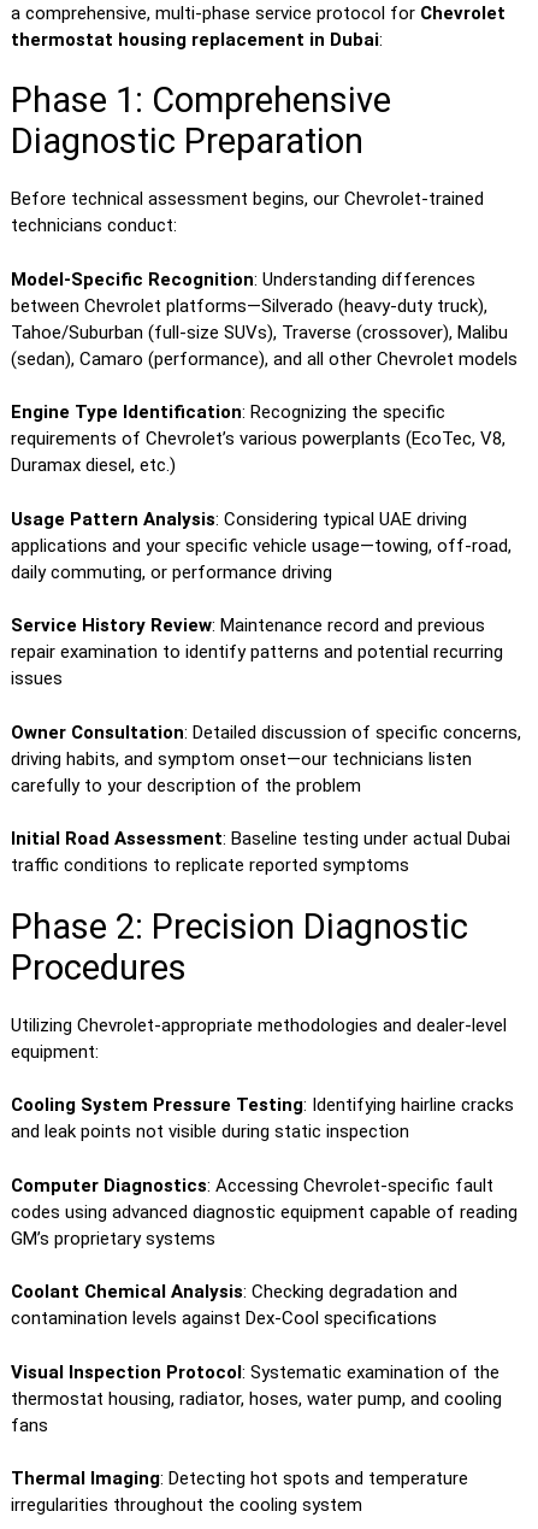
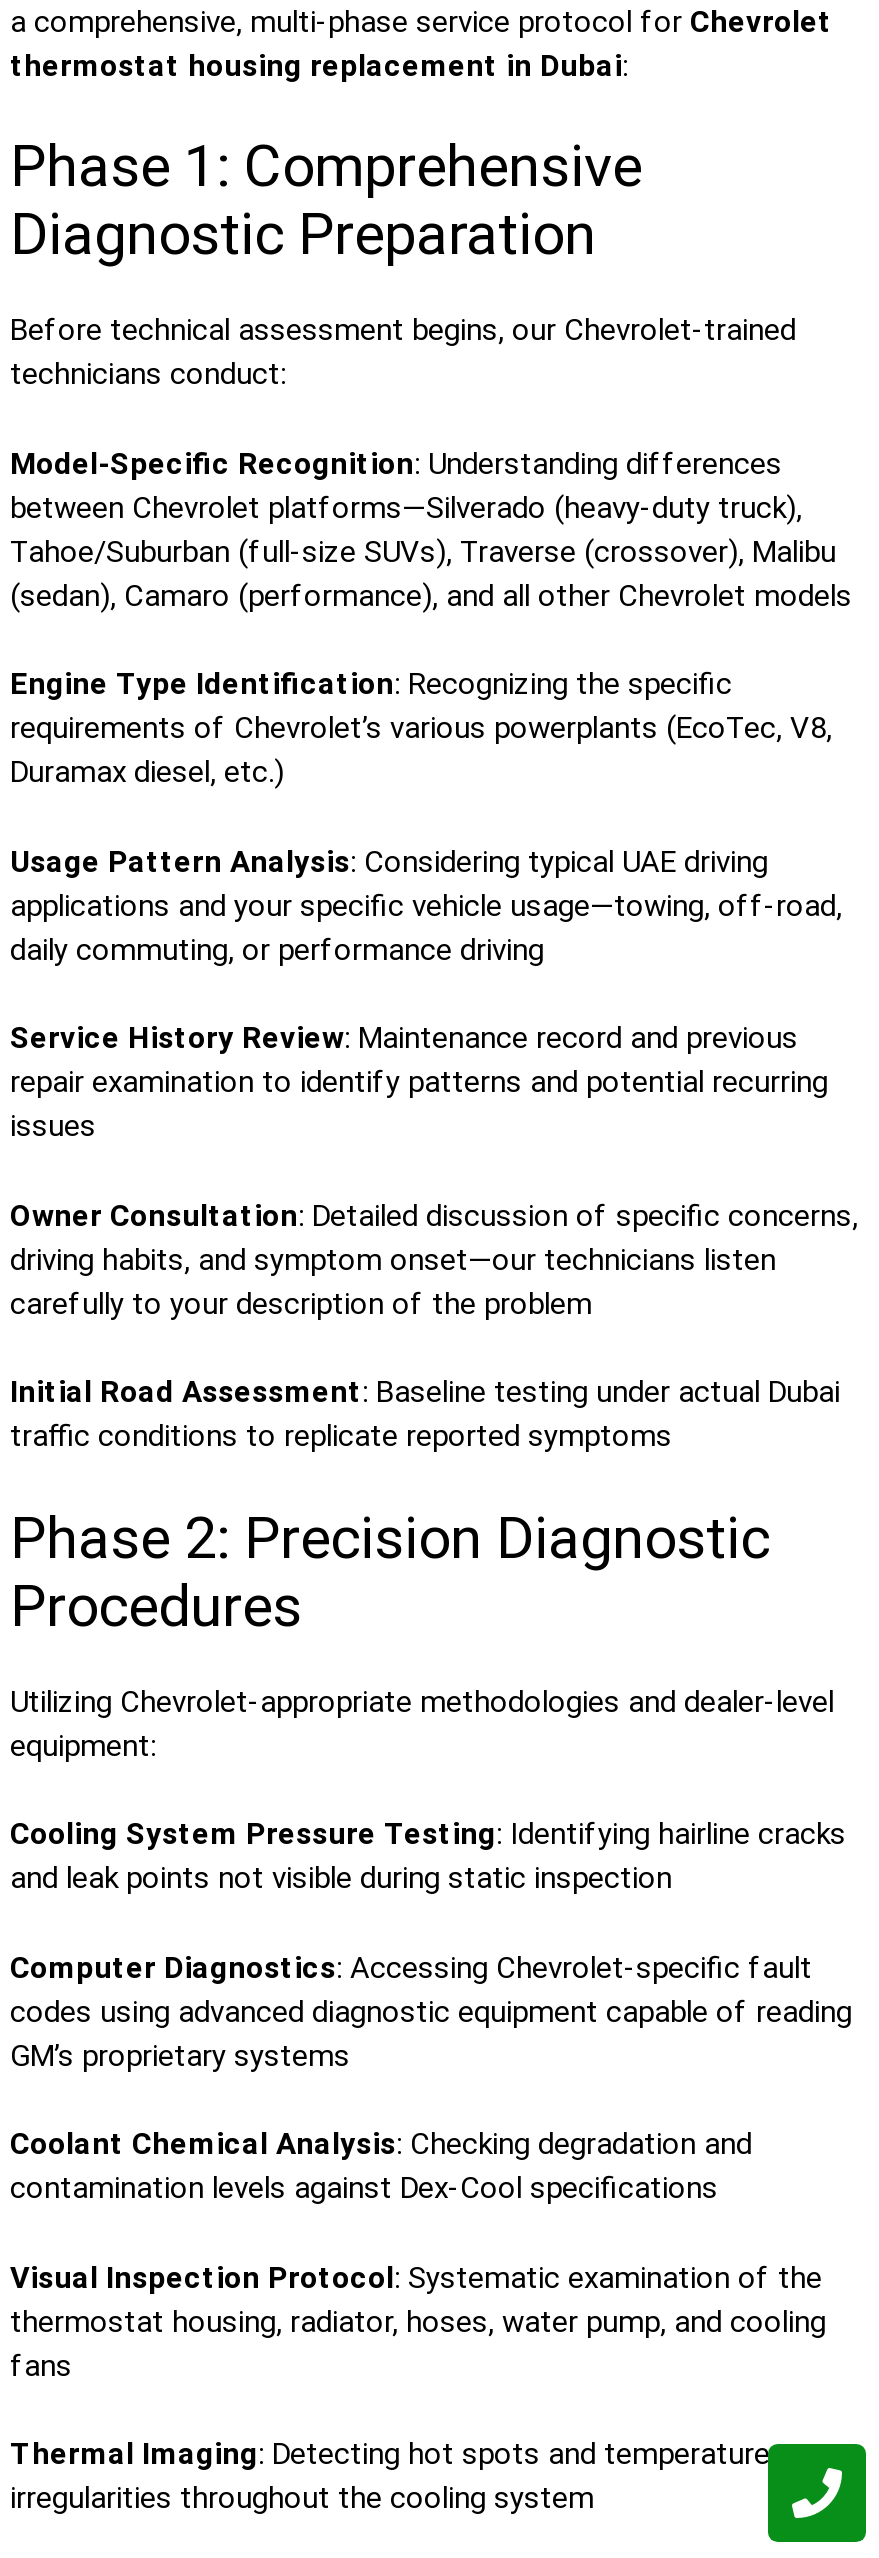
+ [image]
